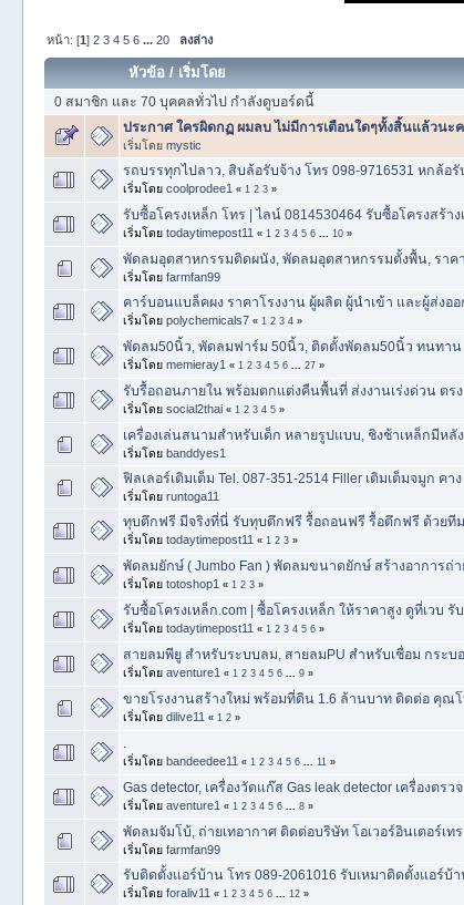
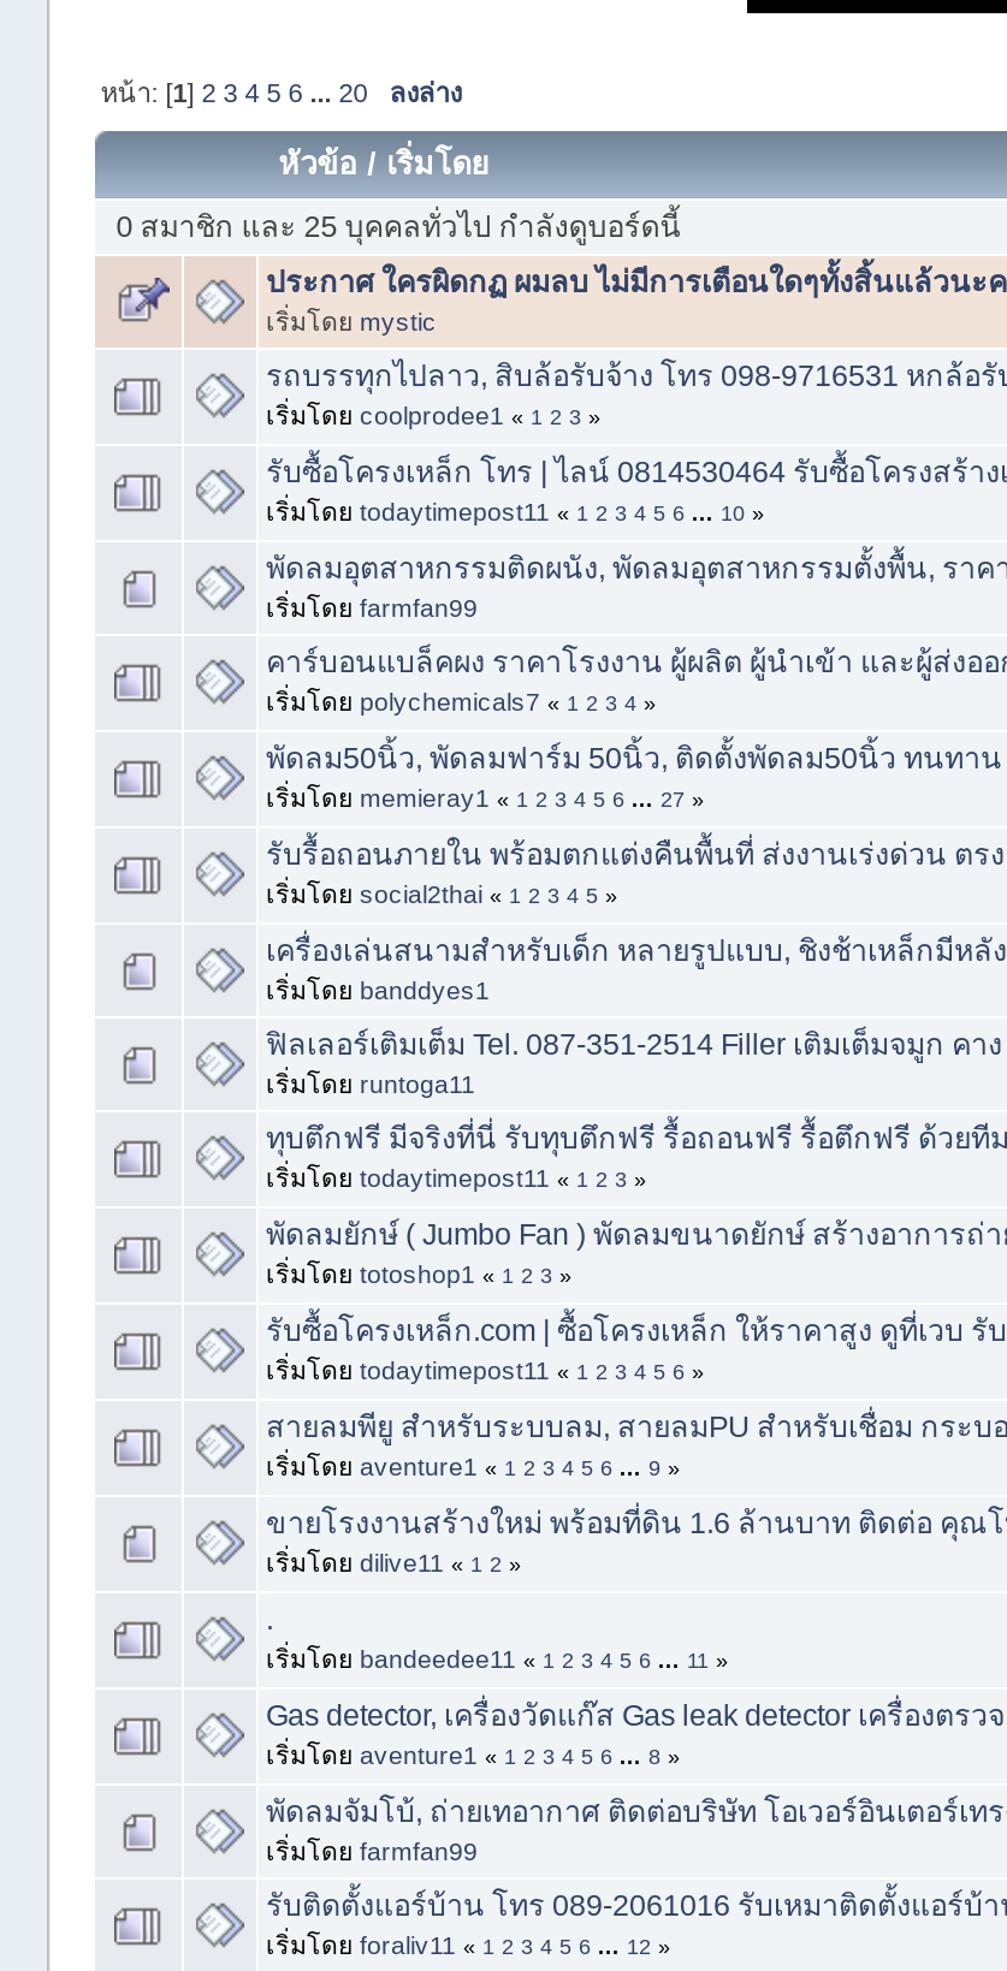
- 0 สมาชิก และ 70 บุคคลทั่วไป กำลังดูบอร์ดนี้
+ 0 สมาชิก และ 25 บุคคลทั่วไป กำลังดูบอร์ดนี้
